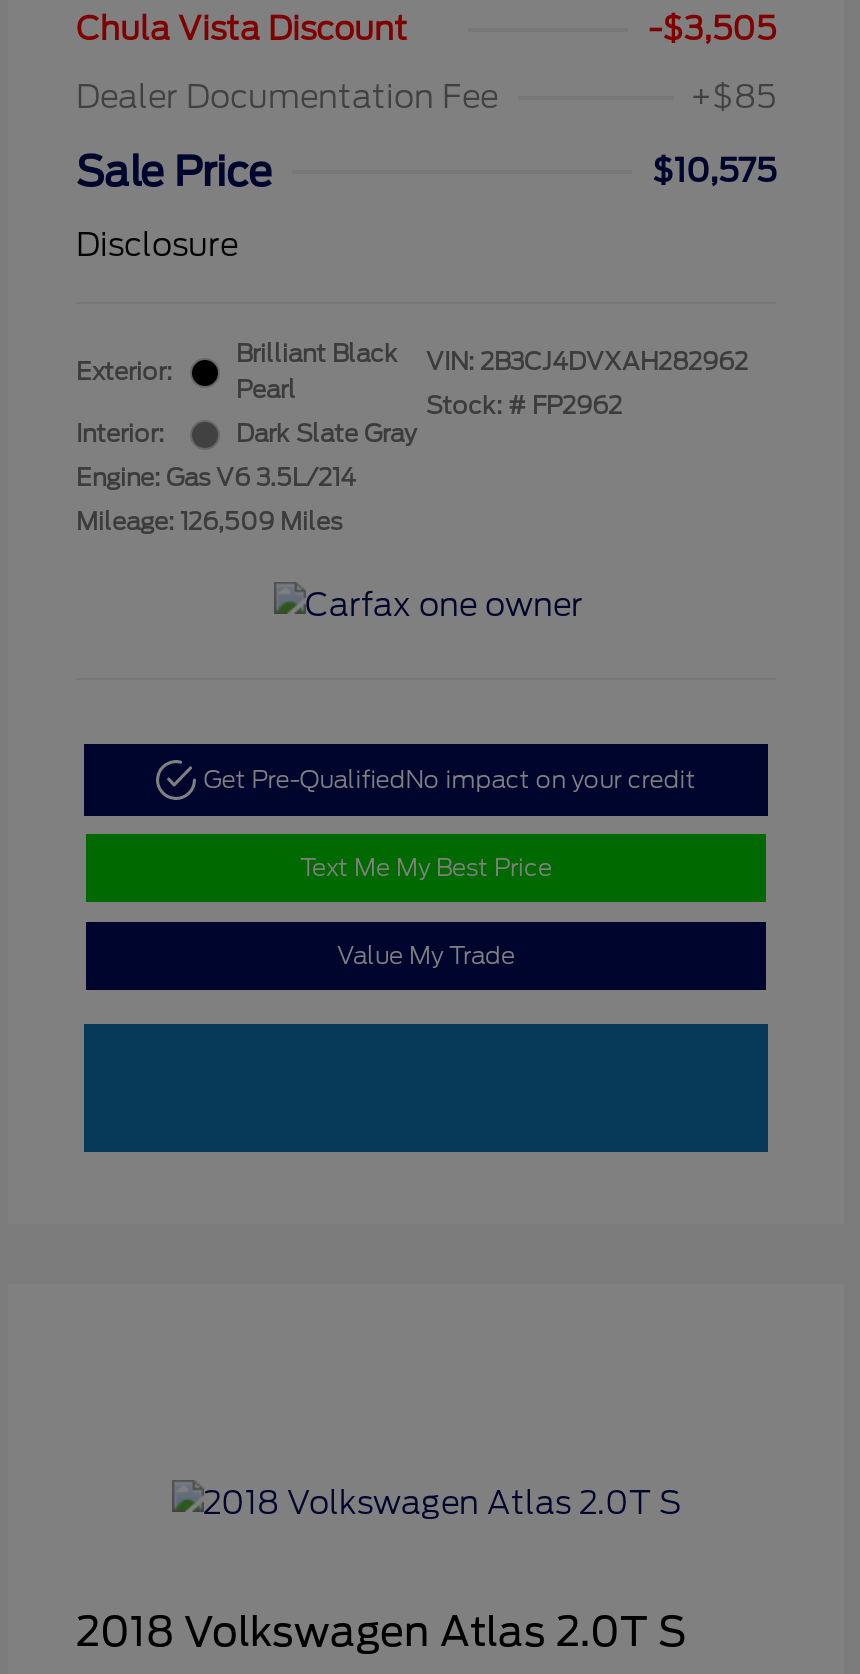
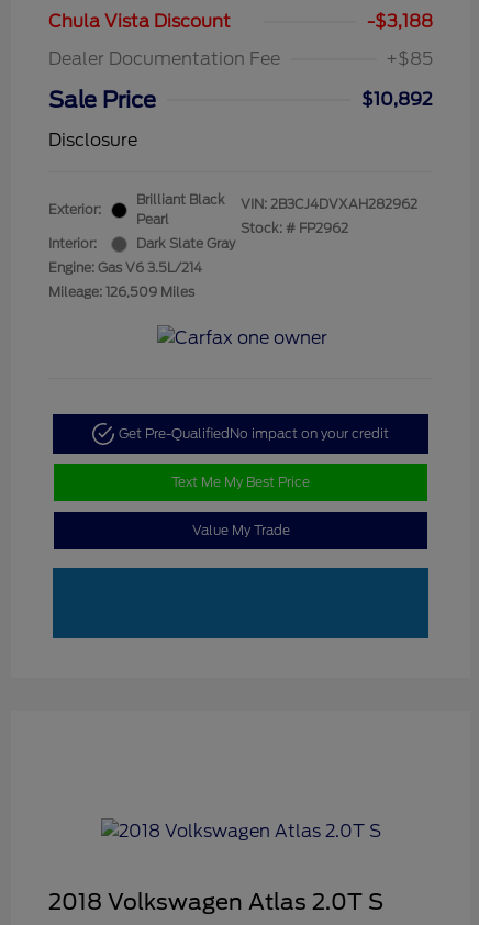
- -$3,505
+ -$3,188

- $10,575
+ $10,892
